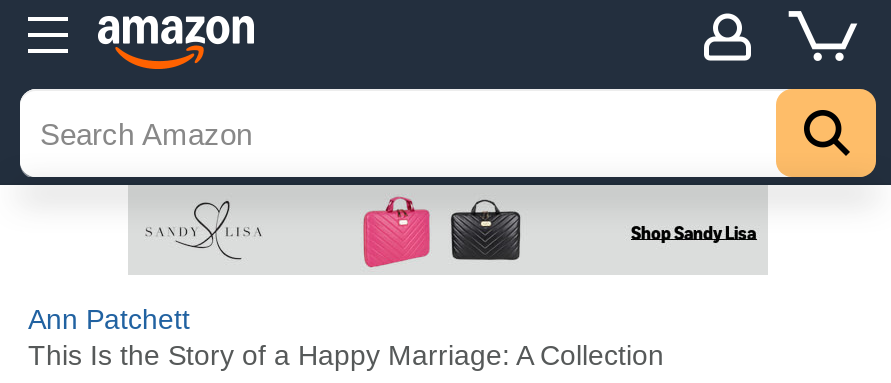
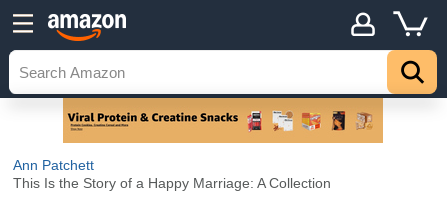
- [image]
+ [image]
